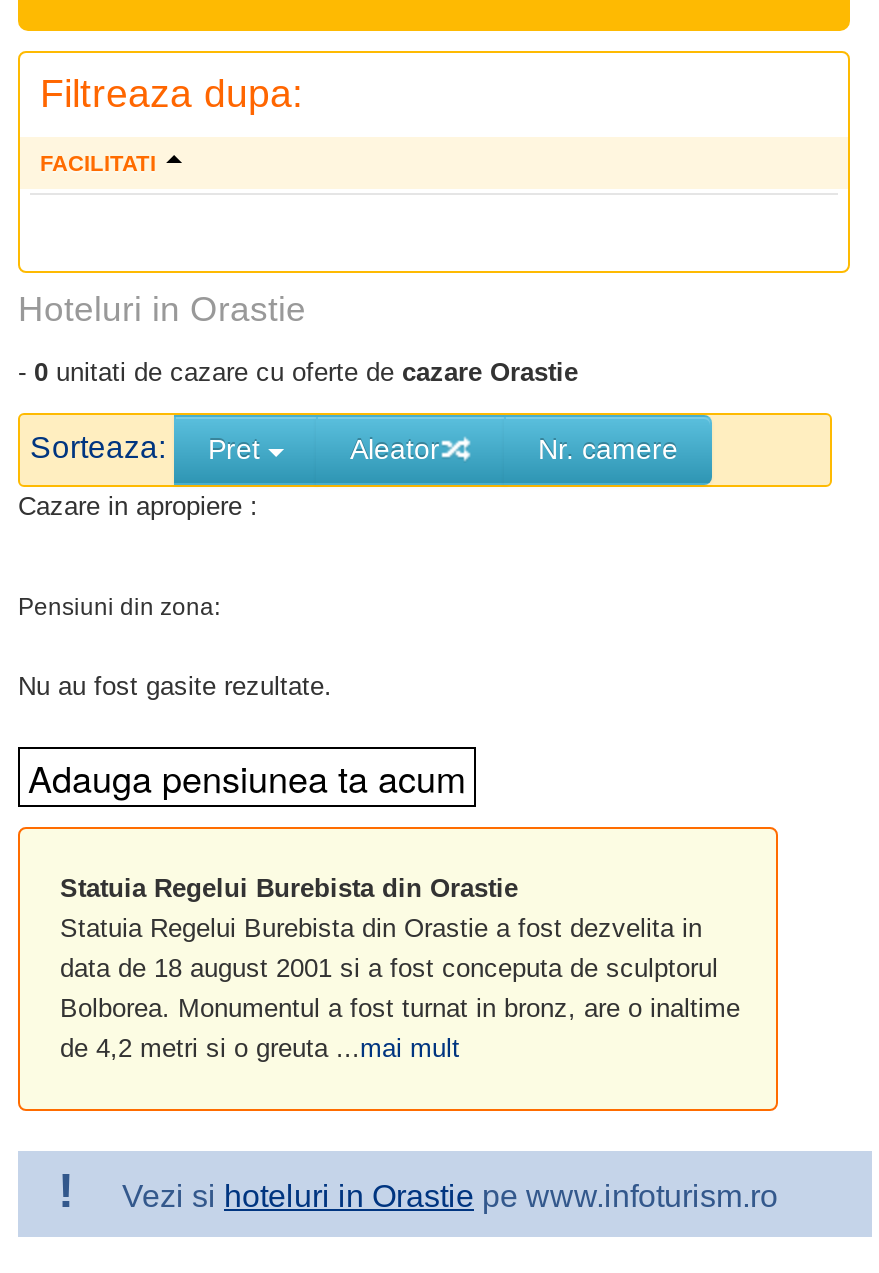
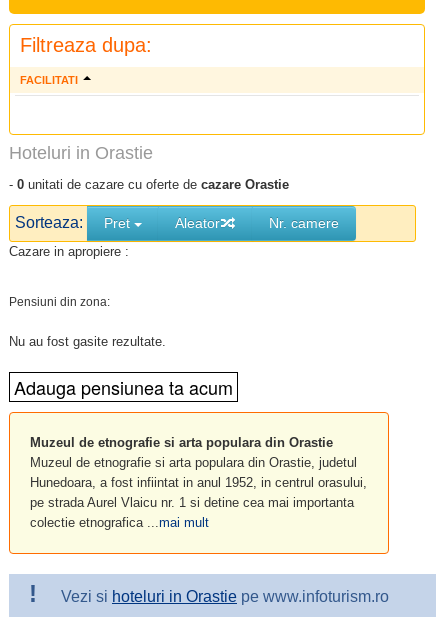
- Statuia Regelui Burebista din Orastie
- Statuia Regelui Burebista din Orastie a fost dezvelita in
- data de 18 august 2001 si a fost conceputa de sculptorul
- Bolborea. Monumentul a fost turnat in bronz, are o inaltime
- de 4,2 metri si o greuta ...mai mult
+ Muzeul de etnografie si arta populara din Orastie
+ Muzeul de etnografie si arta populara din Orastie, judetul
+ Hunedoara, a fost infiintat in anul 1952, in centrul orasului,
+ pe strada Aurel Vlaicu nr. 1 si detine cea mai importanta
+ colectie etnografica ...mai mult
